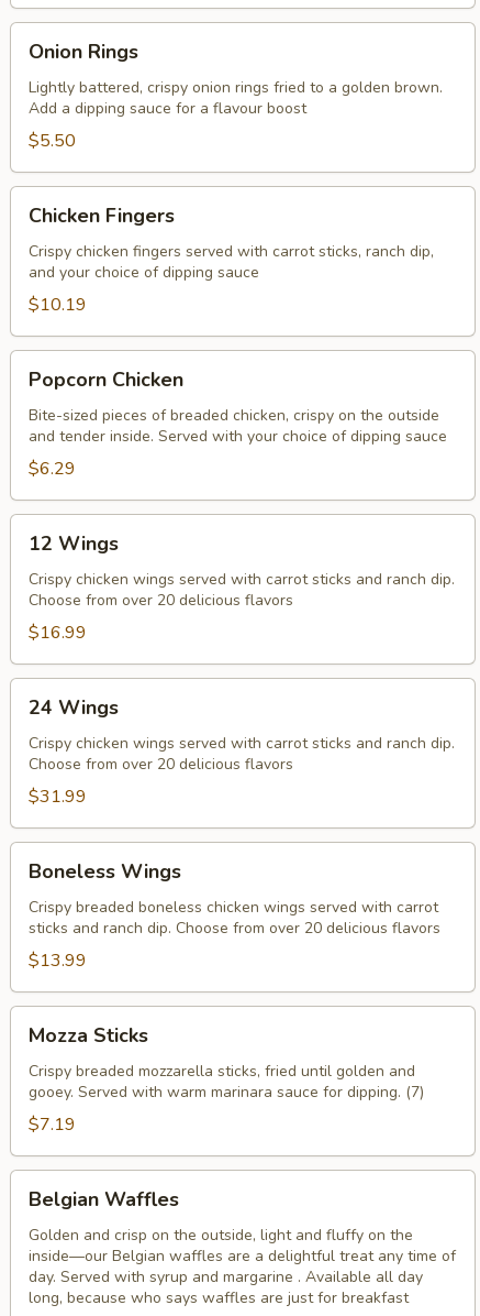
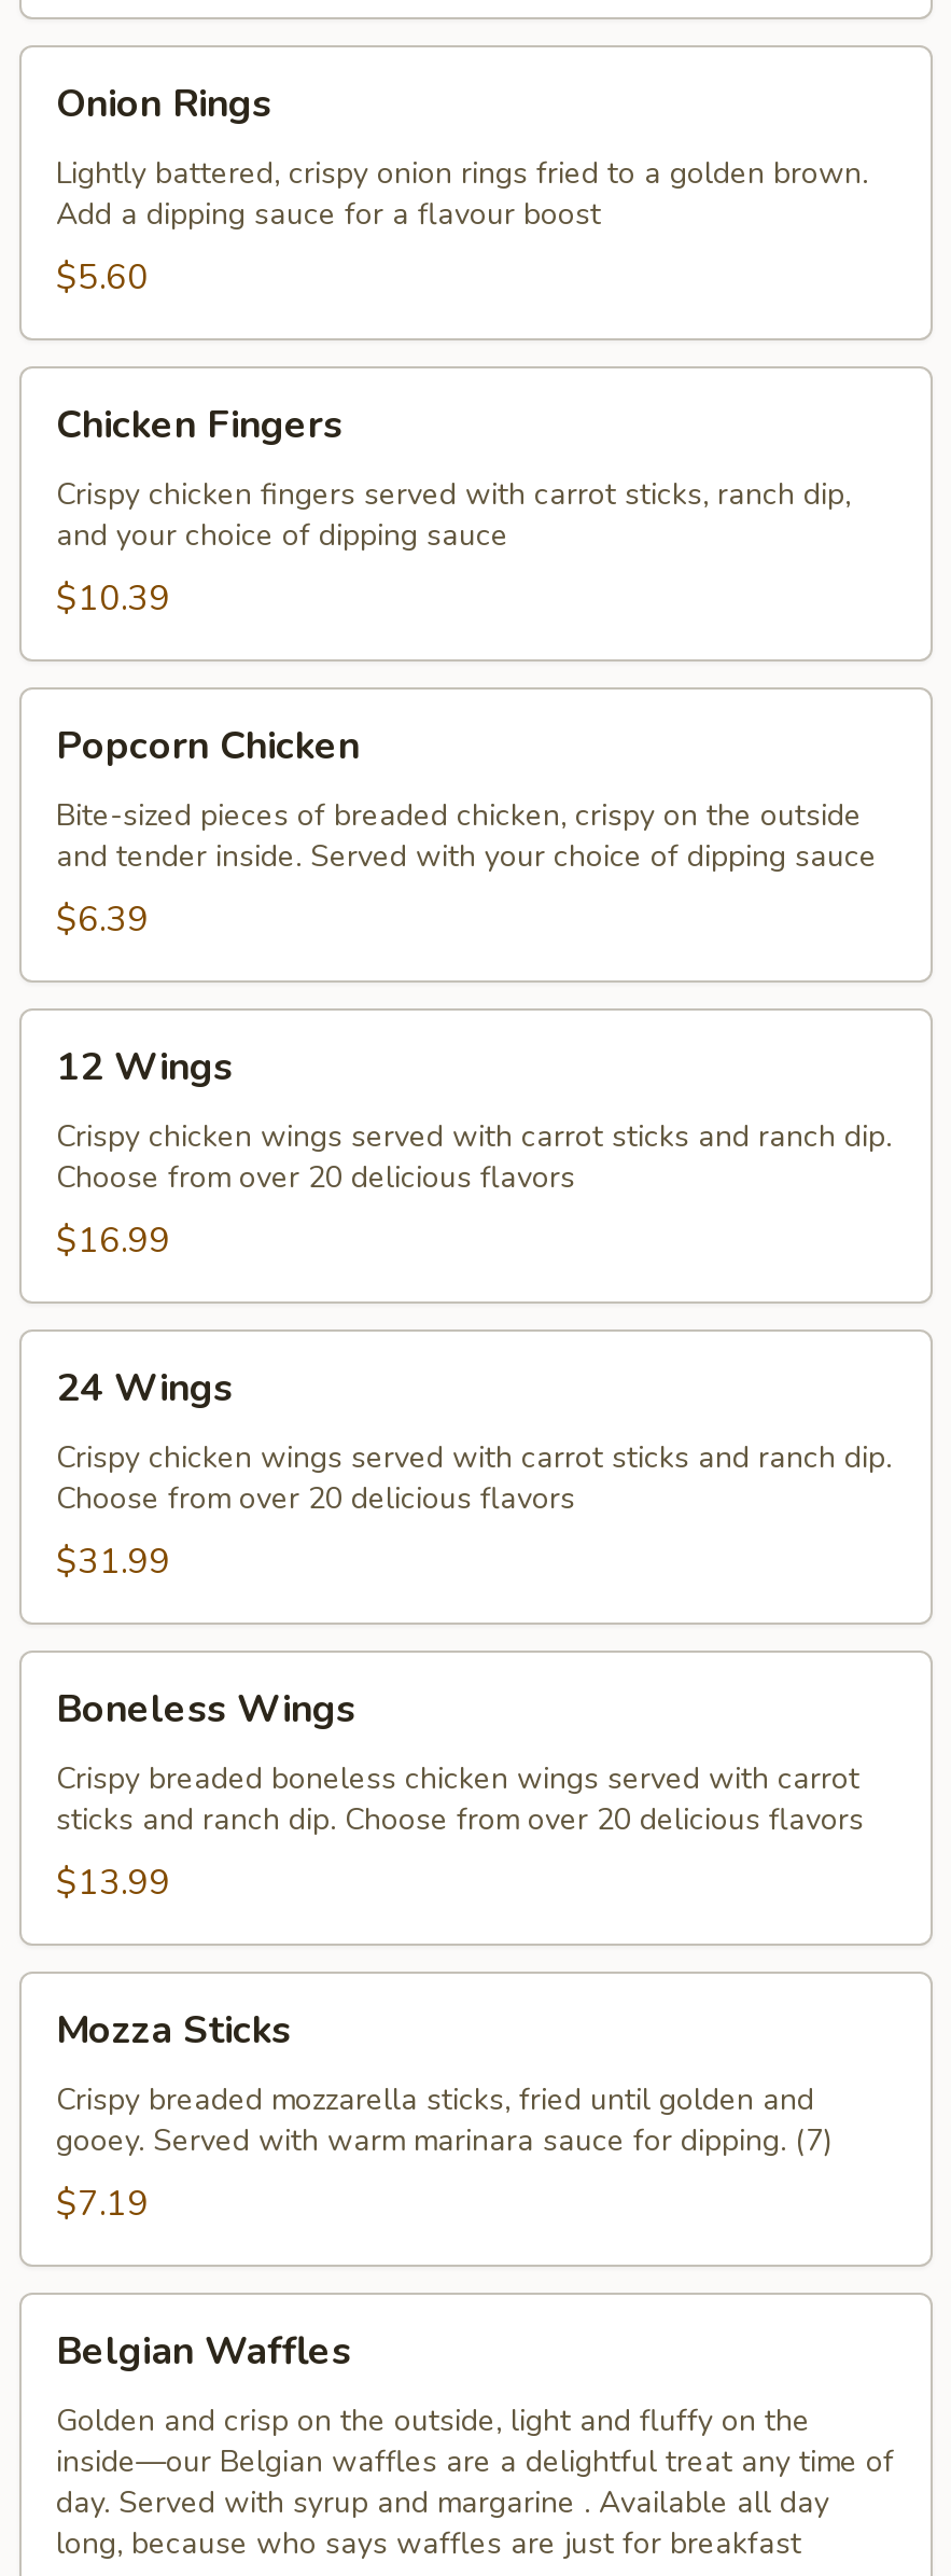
- $5.50
+ $5.60

- $10.19
+ $10.39

- $6.29
+ $6.39
